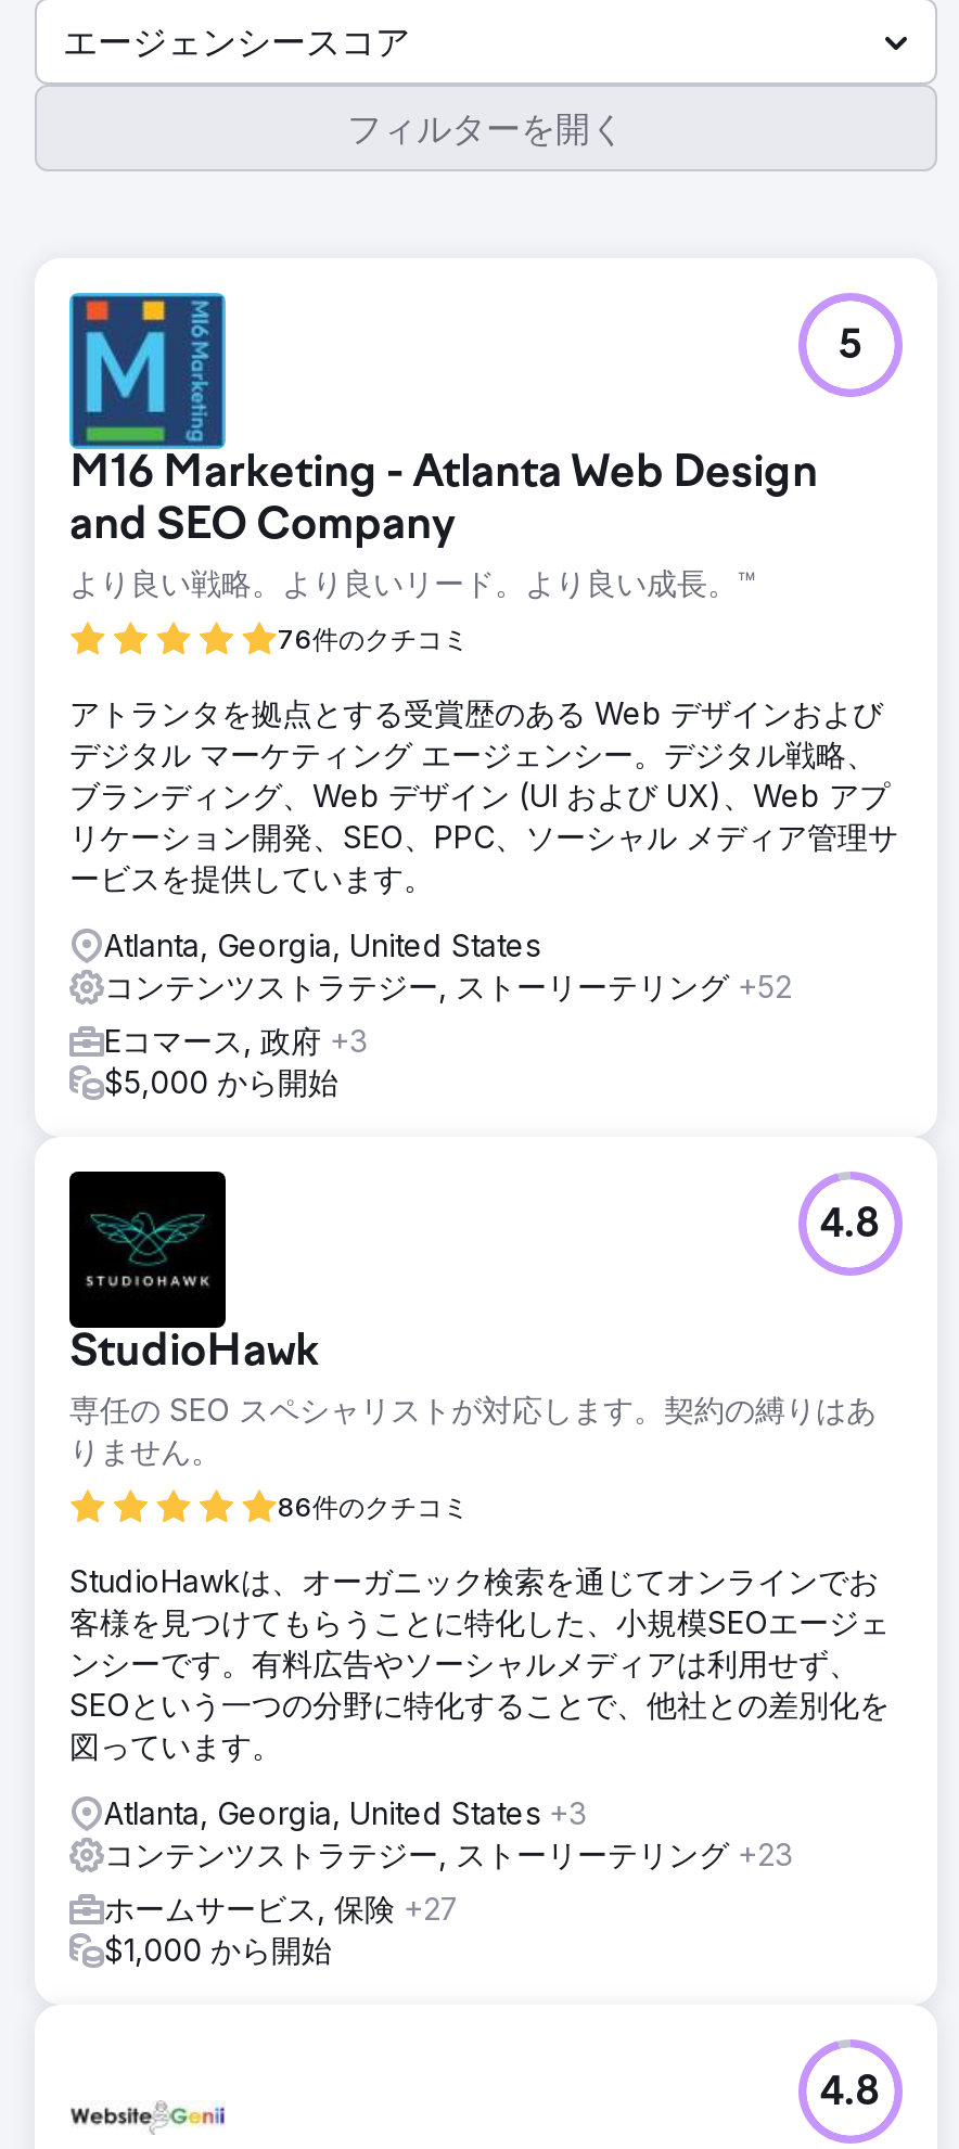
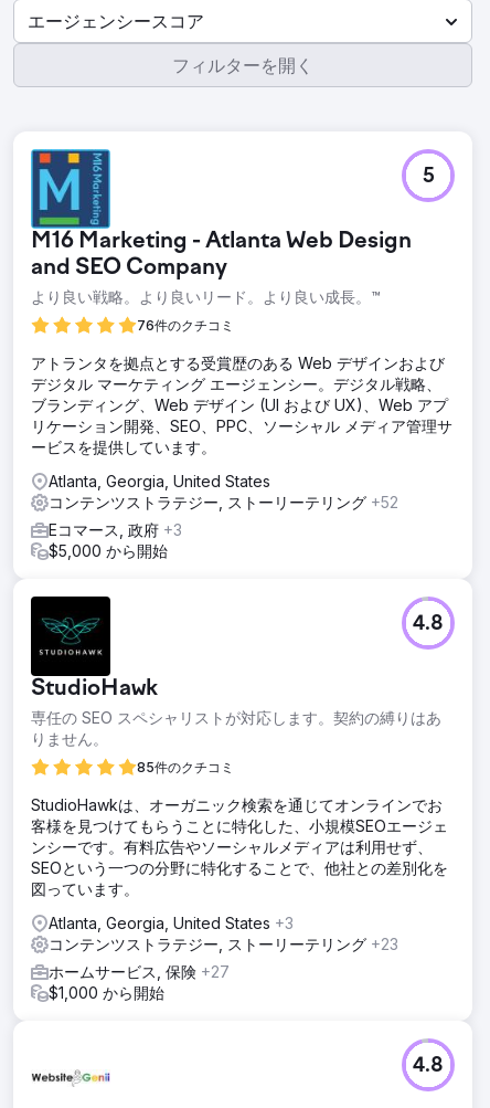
- 86件のクチコミ
+ 85件のクチコミ
